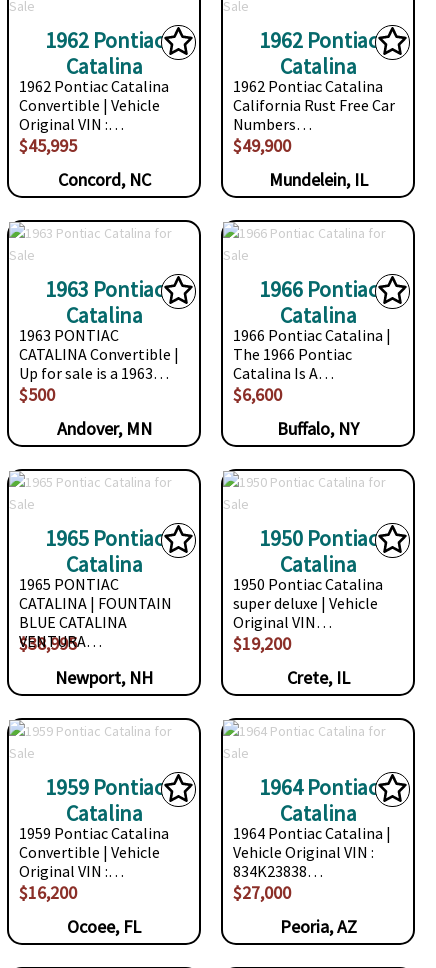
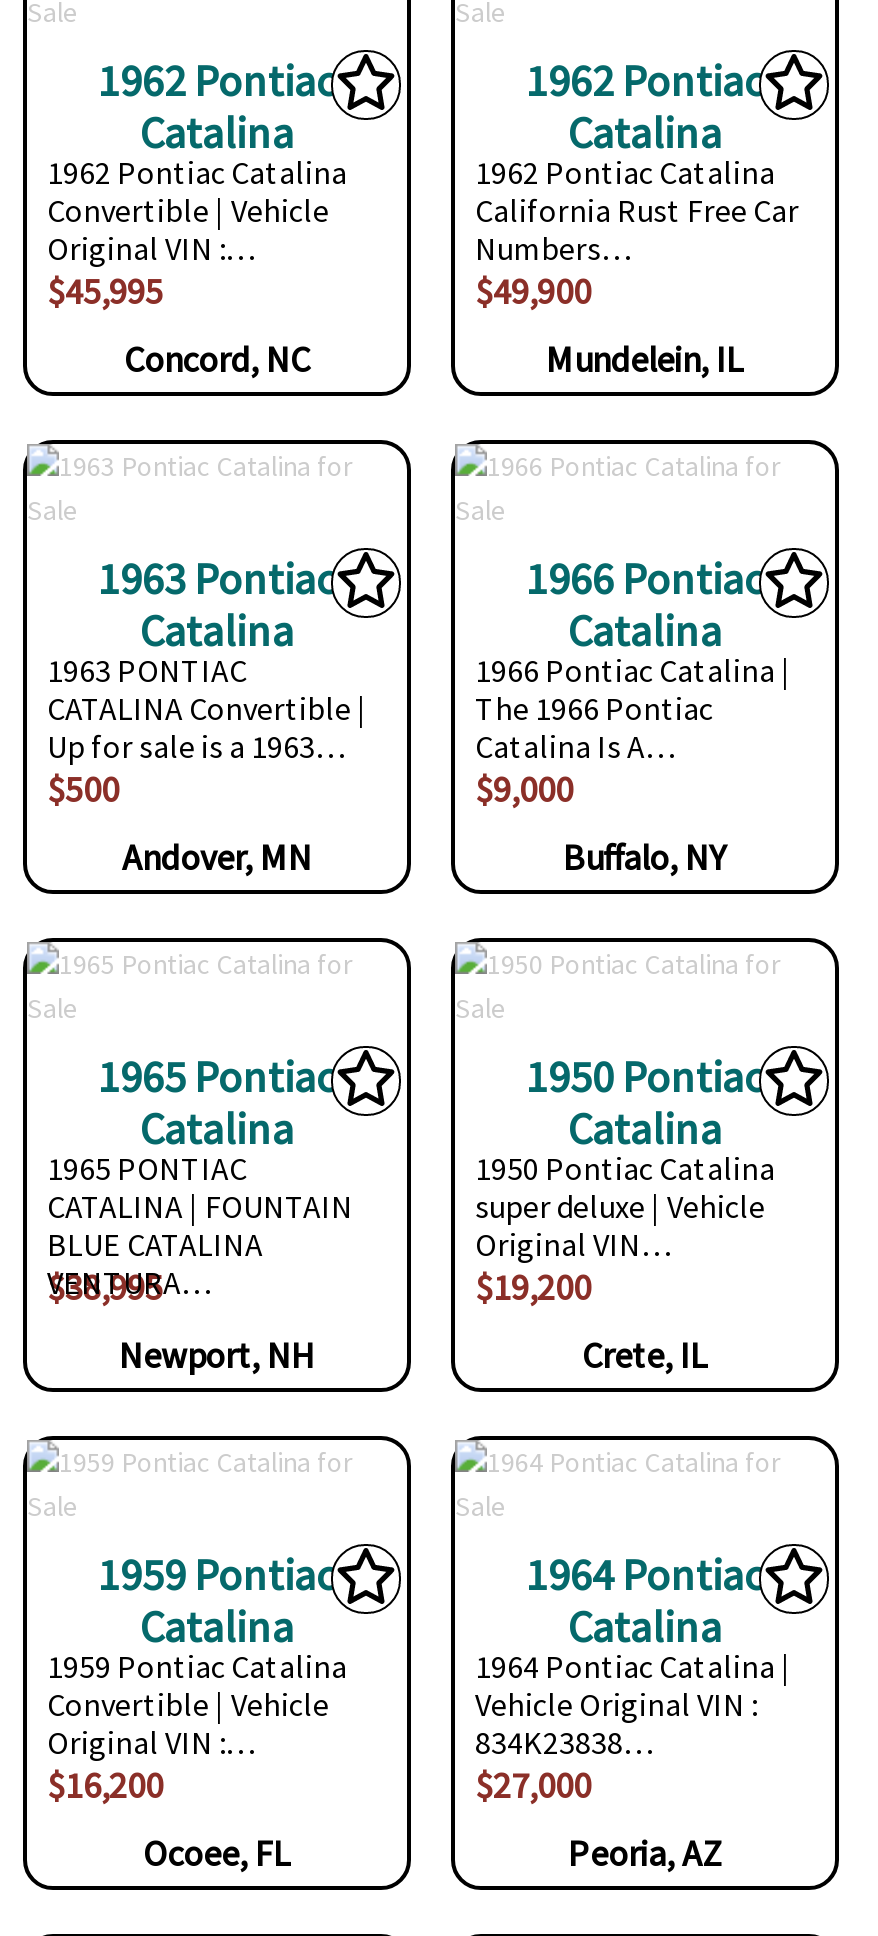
- $6,600
+ $9,000
